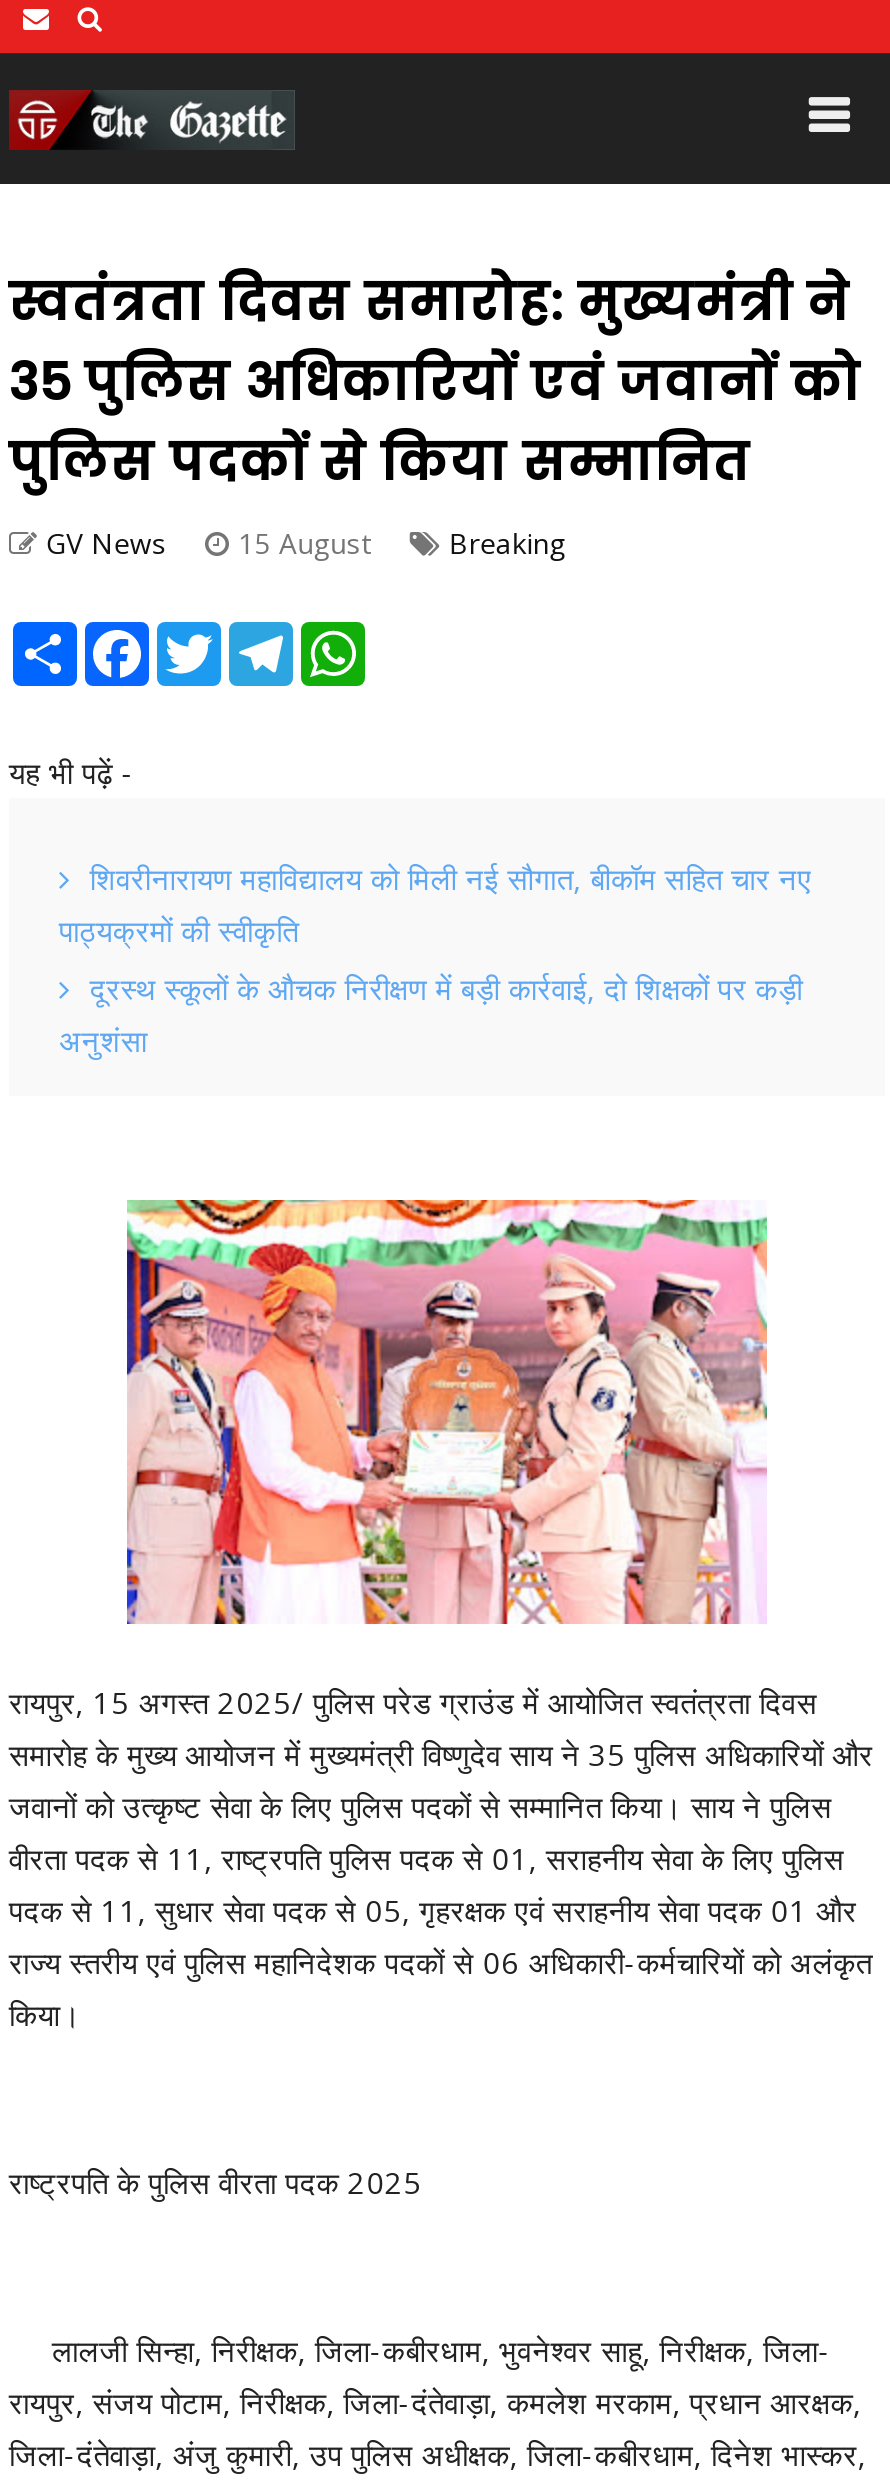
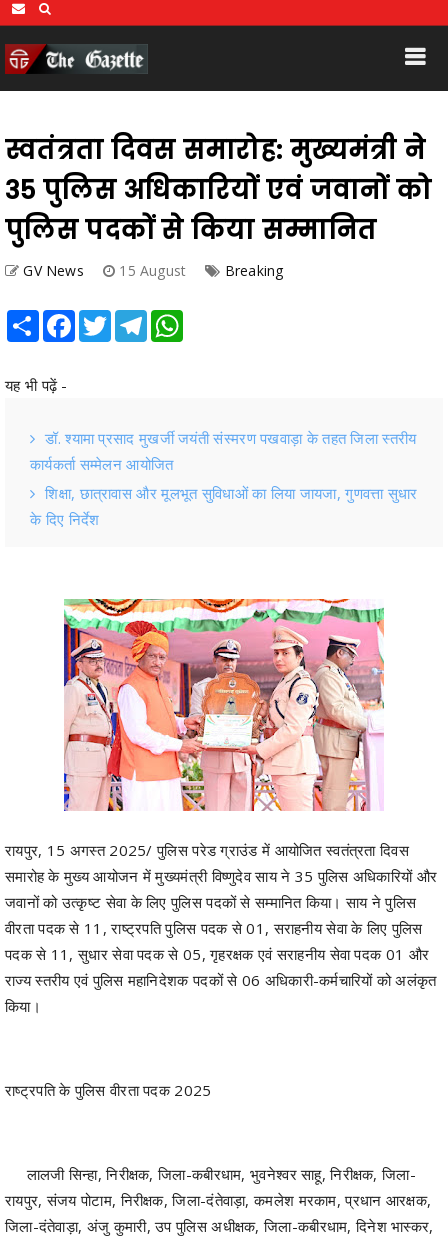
- शिवरीनारायण महाविद्यालय को मिली नई सौगात, बीकॉम सहित चार नए
- पाठ्यक्रमों की स्वीकृति
- दूरस्थ स्कूलों के औचक निरीक्षण में बड़ी कार्रवाई, दो शिक्षकों पर कड़ी
- अनुशंसा
+ डॉ. श्यामा प्रसाद मुखर्जी जयंती संस्मरण पखवाड़ा के तहत जिला स्तरीय
+ कार्यकर्ता सम्मेलन आयोजित
+ शिक्षा, छात्रावास और मूलभूत सुविधाओं का लिया जायजा, गुणवत्ता सुधार
+ के दिए निर्देश
